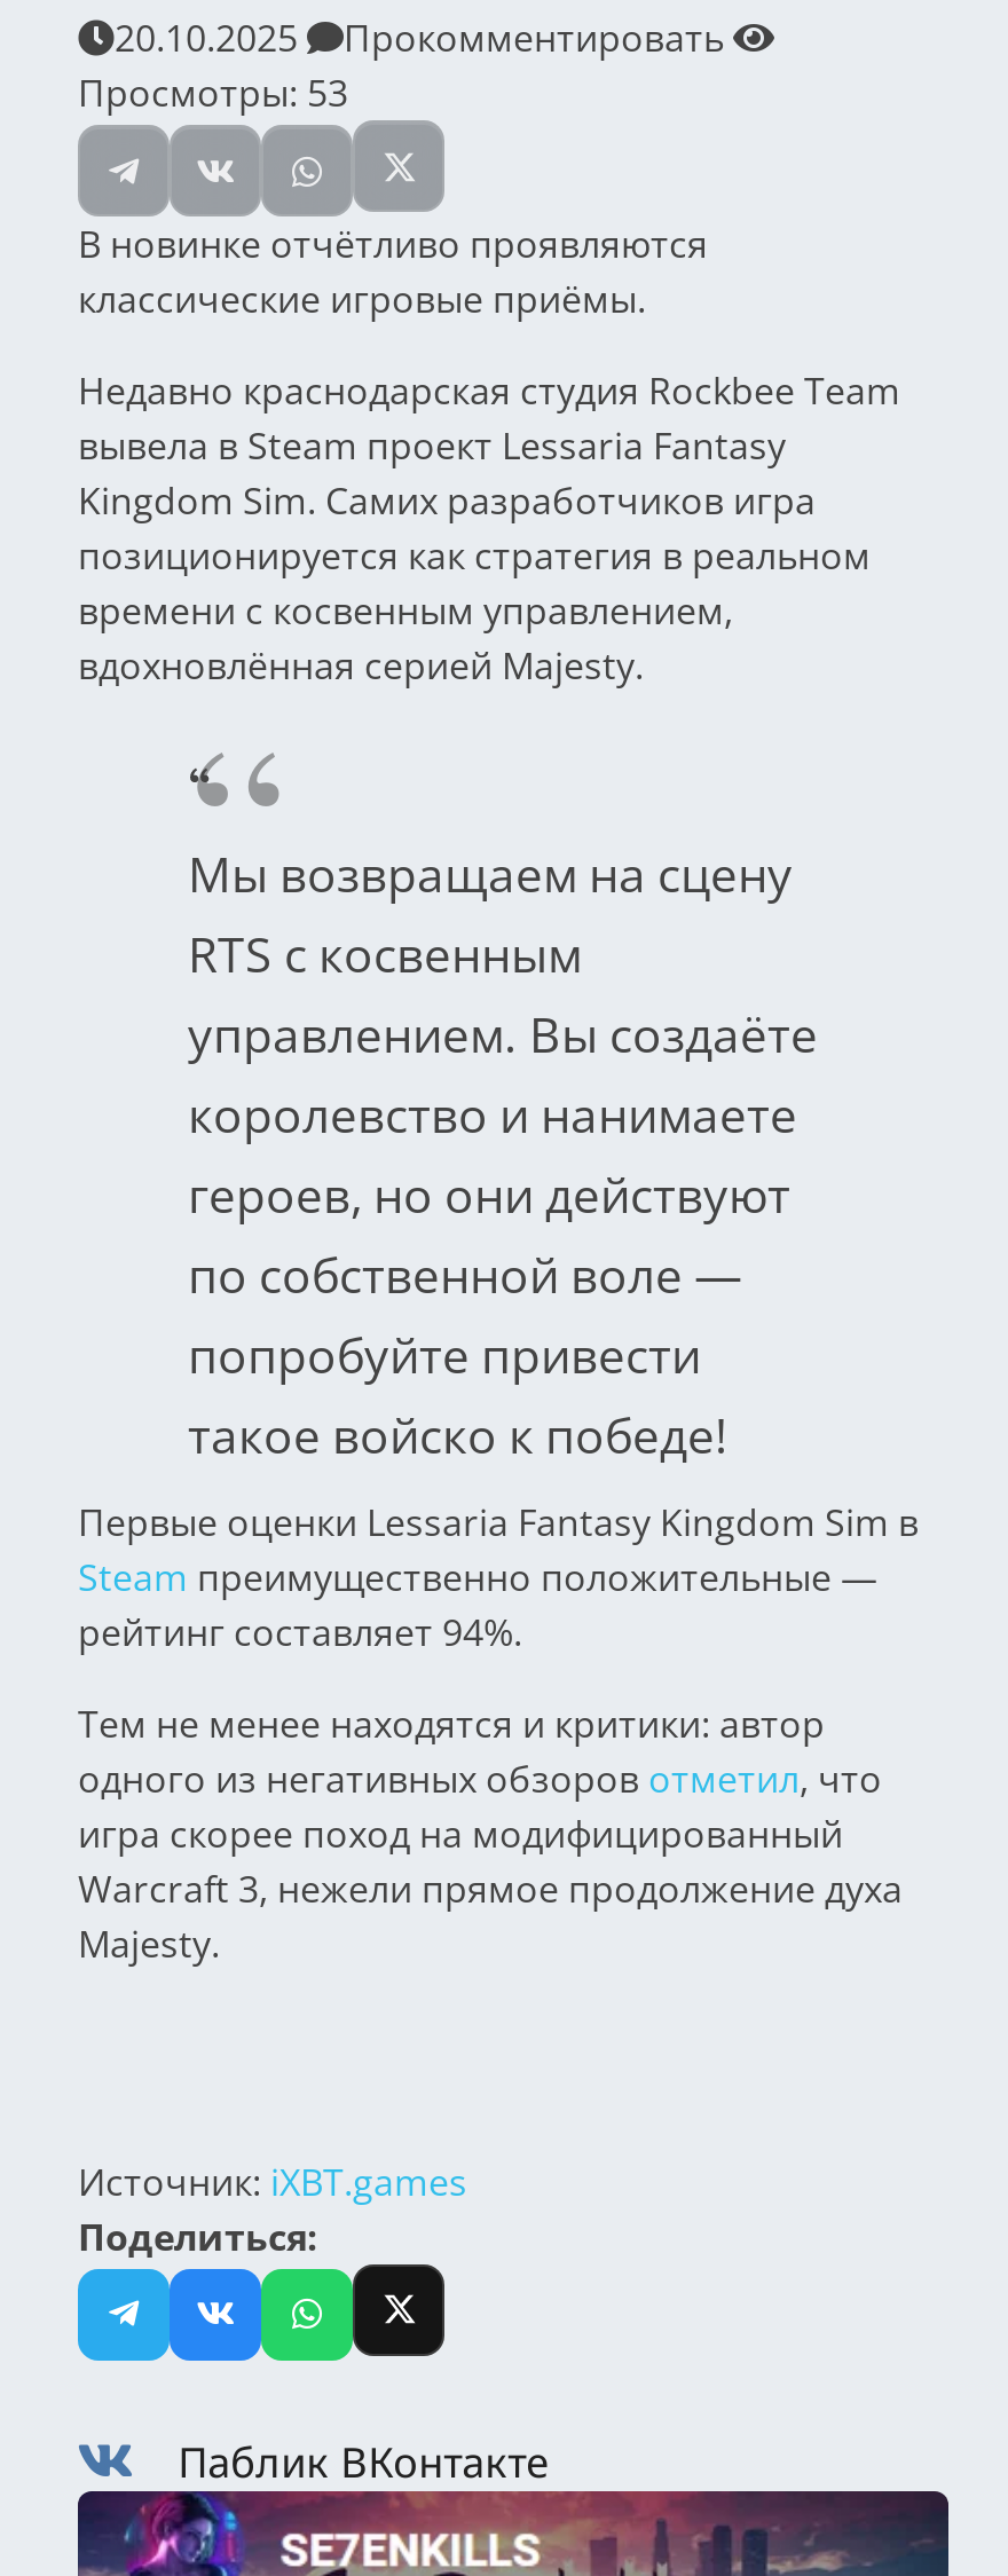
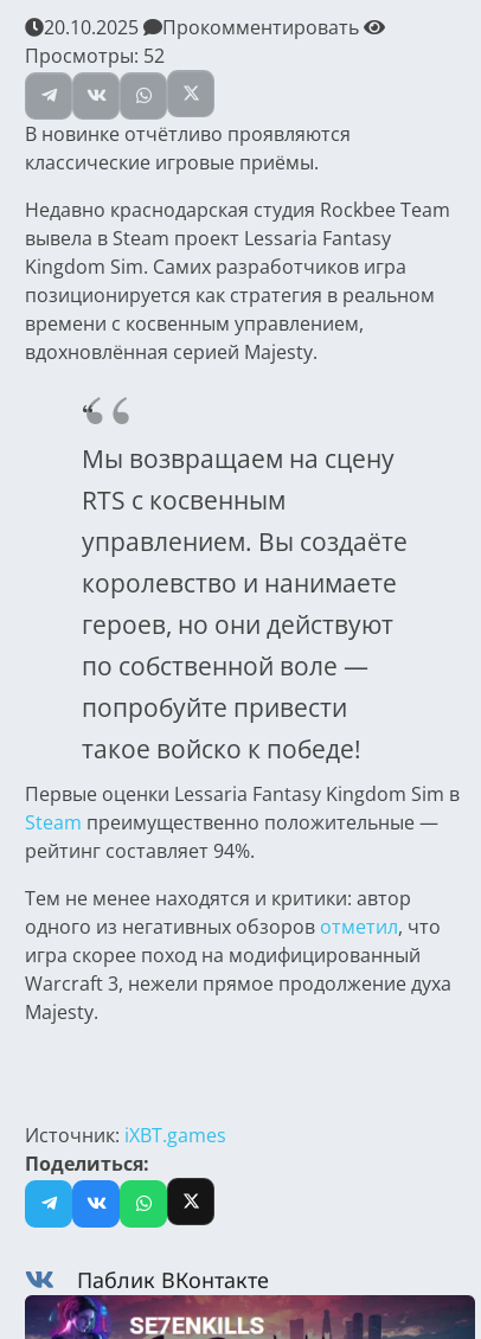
- Просмотры: 53
+ Просмотры: 52
